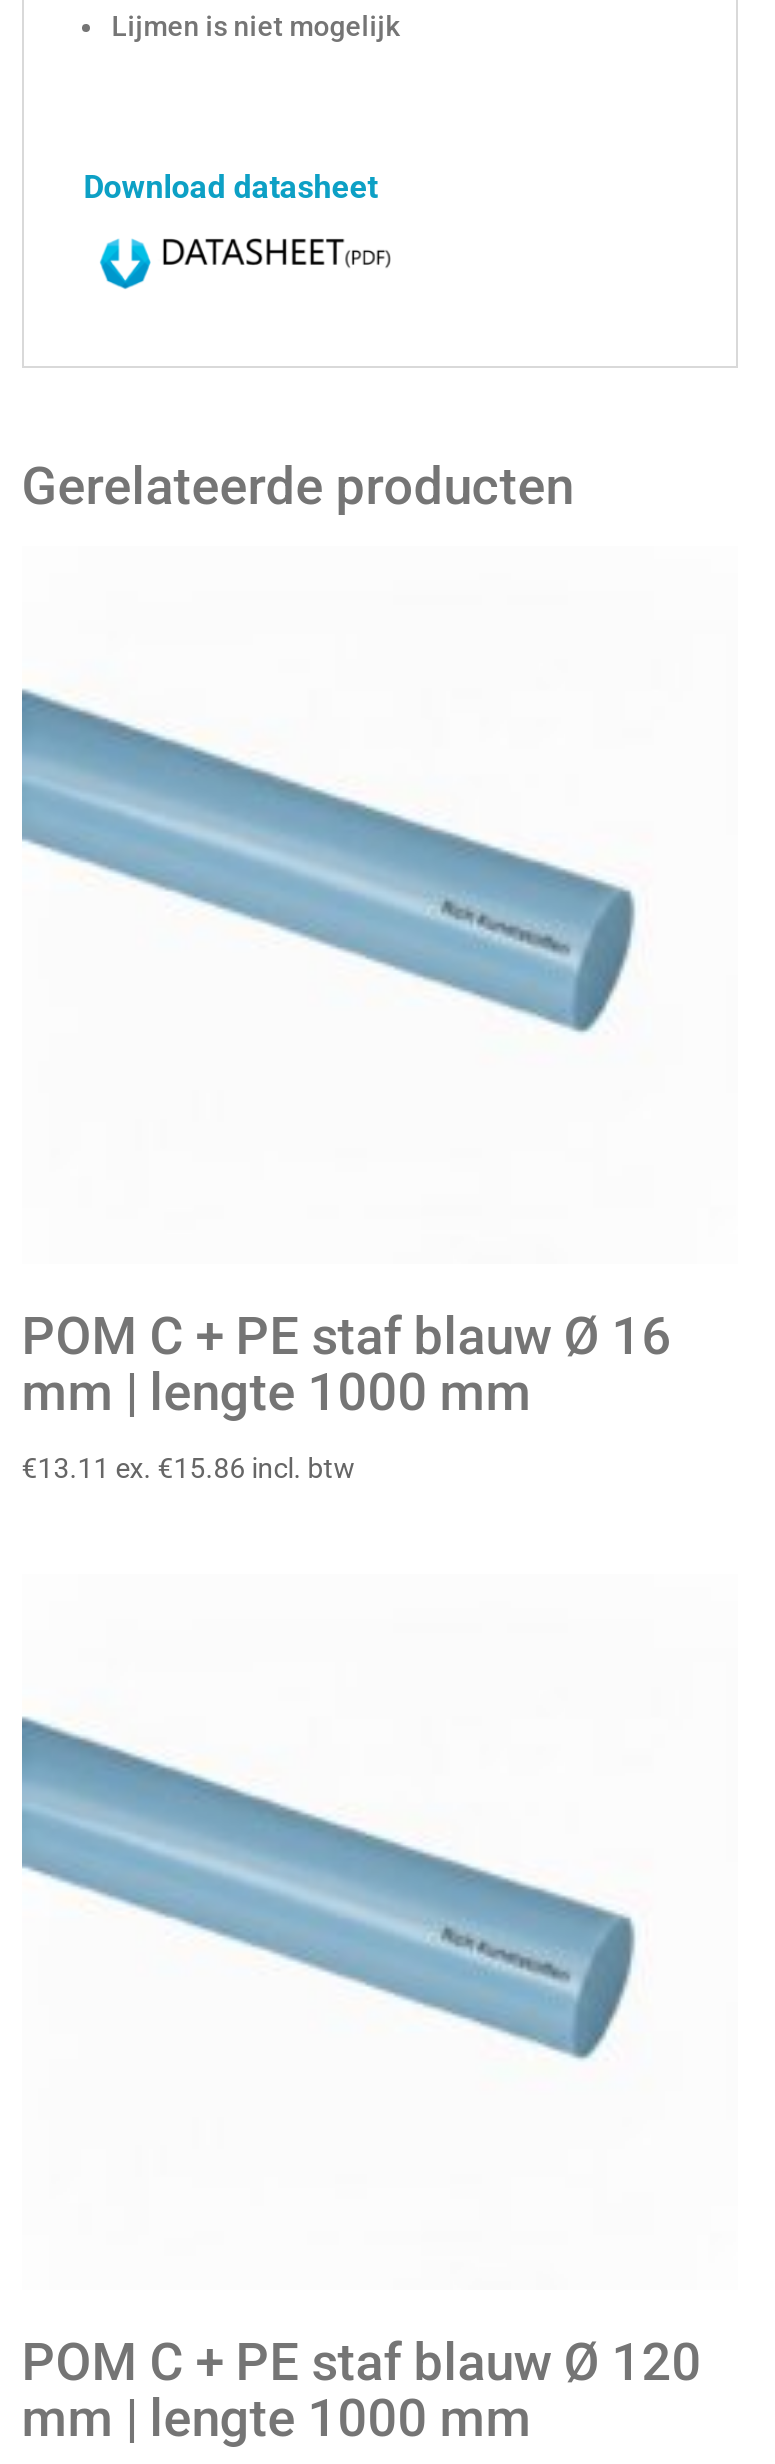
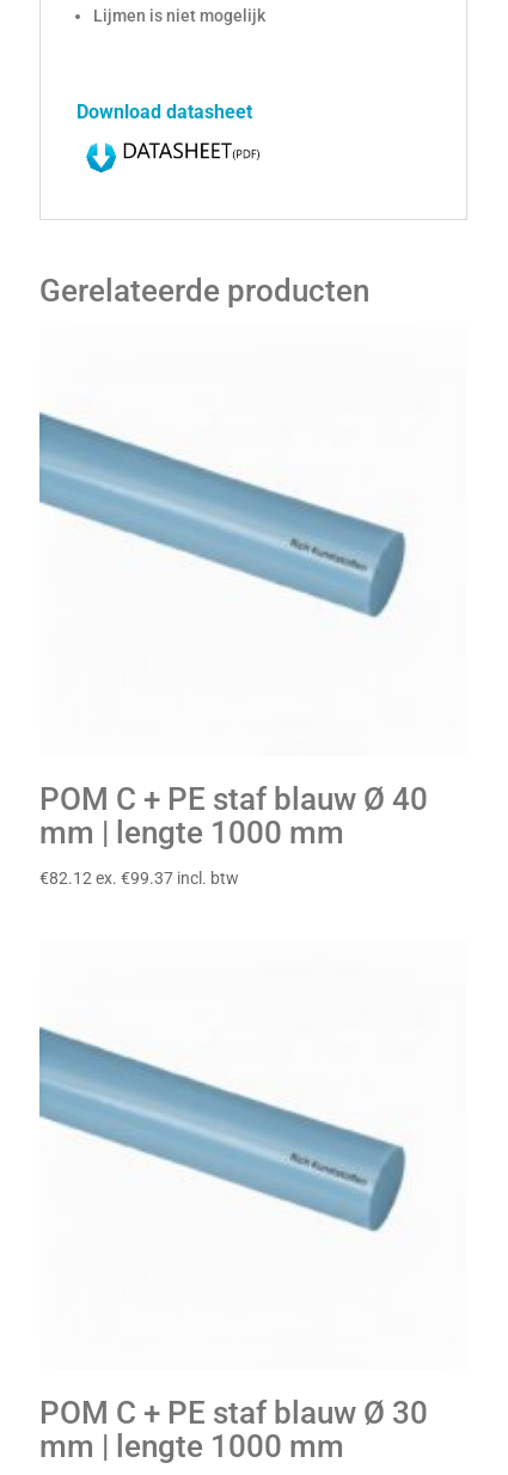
- POM C + PE staf blauw Ø 16
+ POM C + PE staf blauw Ø 40

- €13.11 ex. €15.86 incl. btw
+ €82.12 ex. €99.37 incl. btw

- POM C + PE staf blauw Ø 120
+ POM C + PE staf blauw Ø 30
